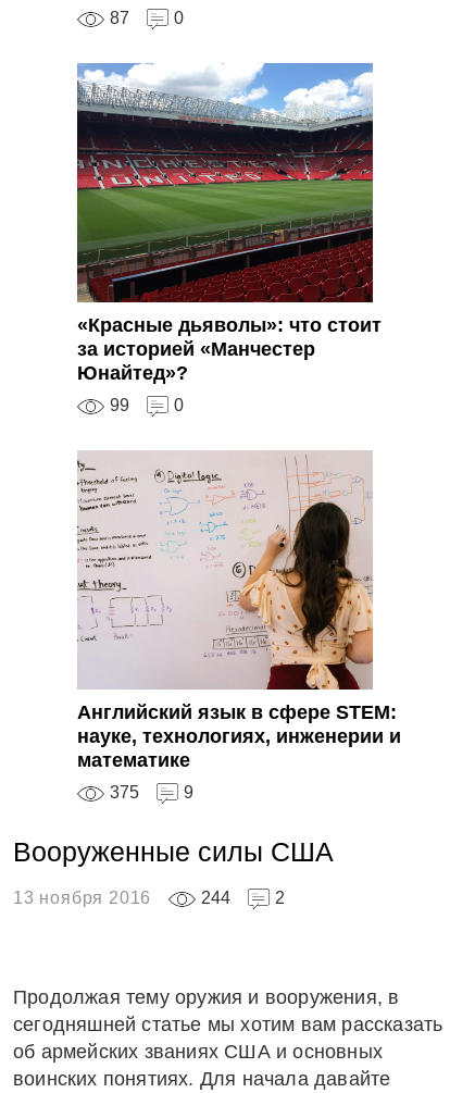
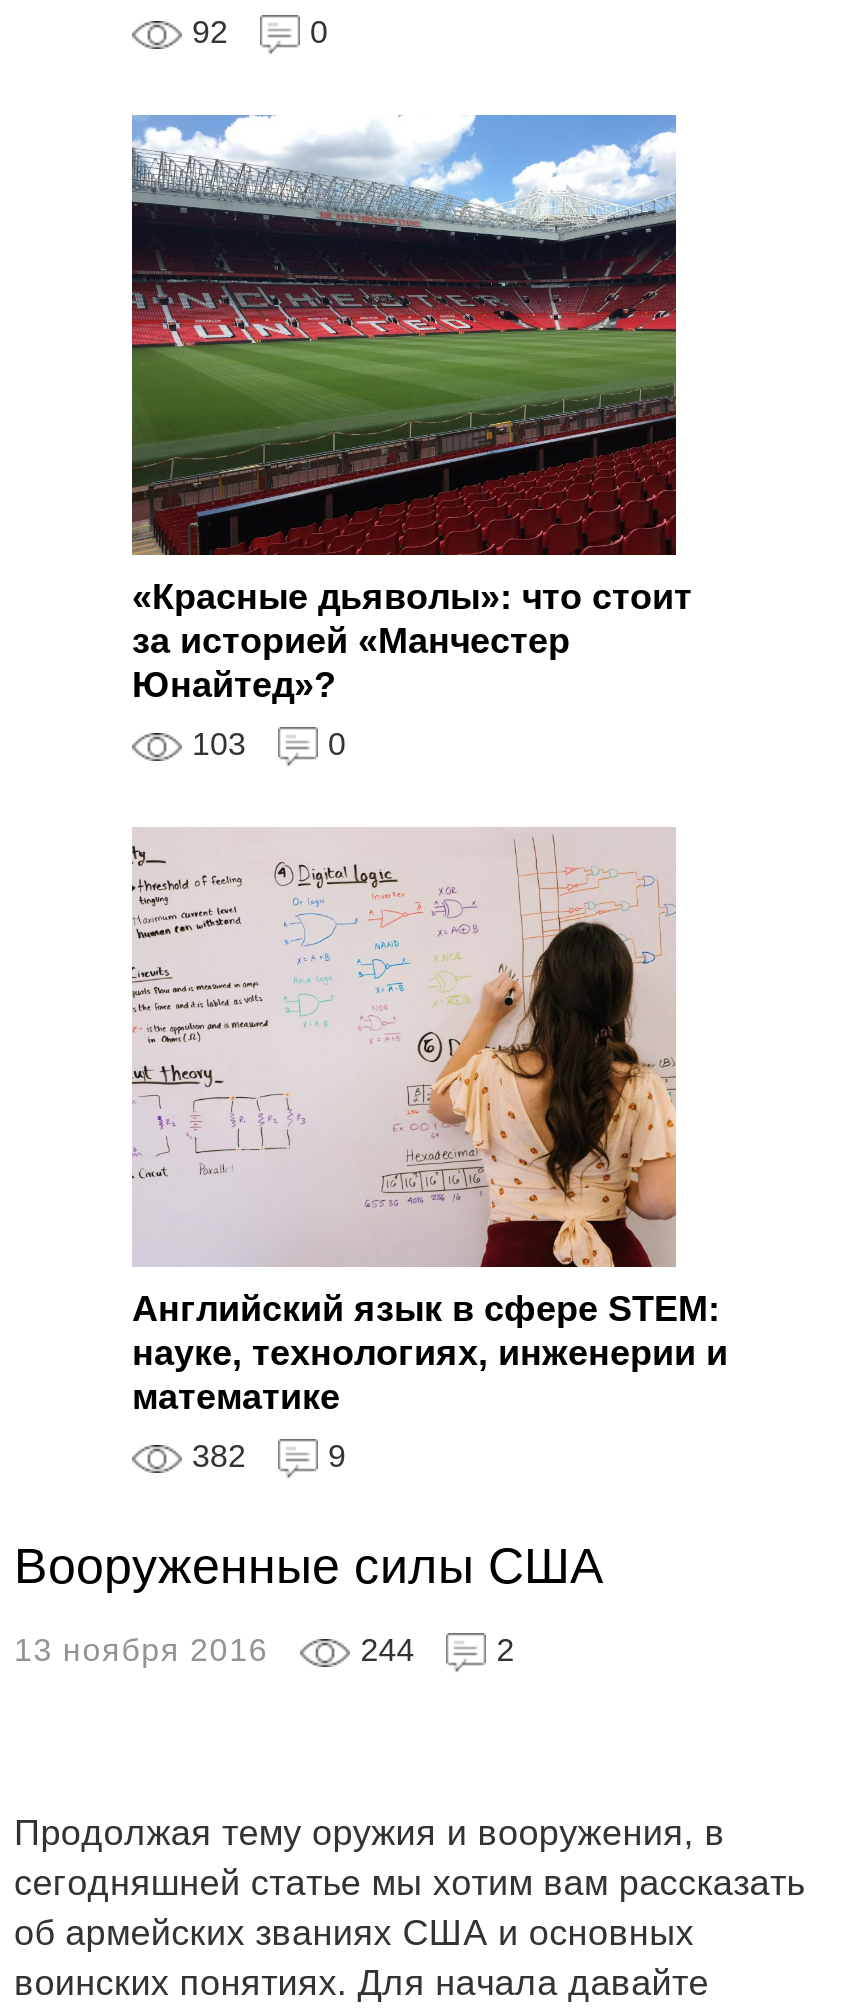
- 87
+ 92

- 99
+ 103

- 375
+ 382
